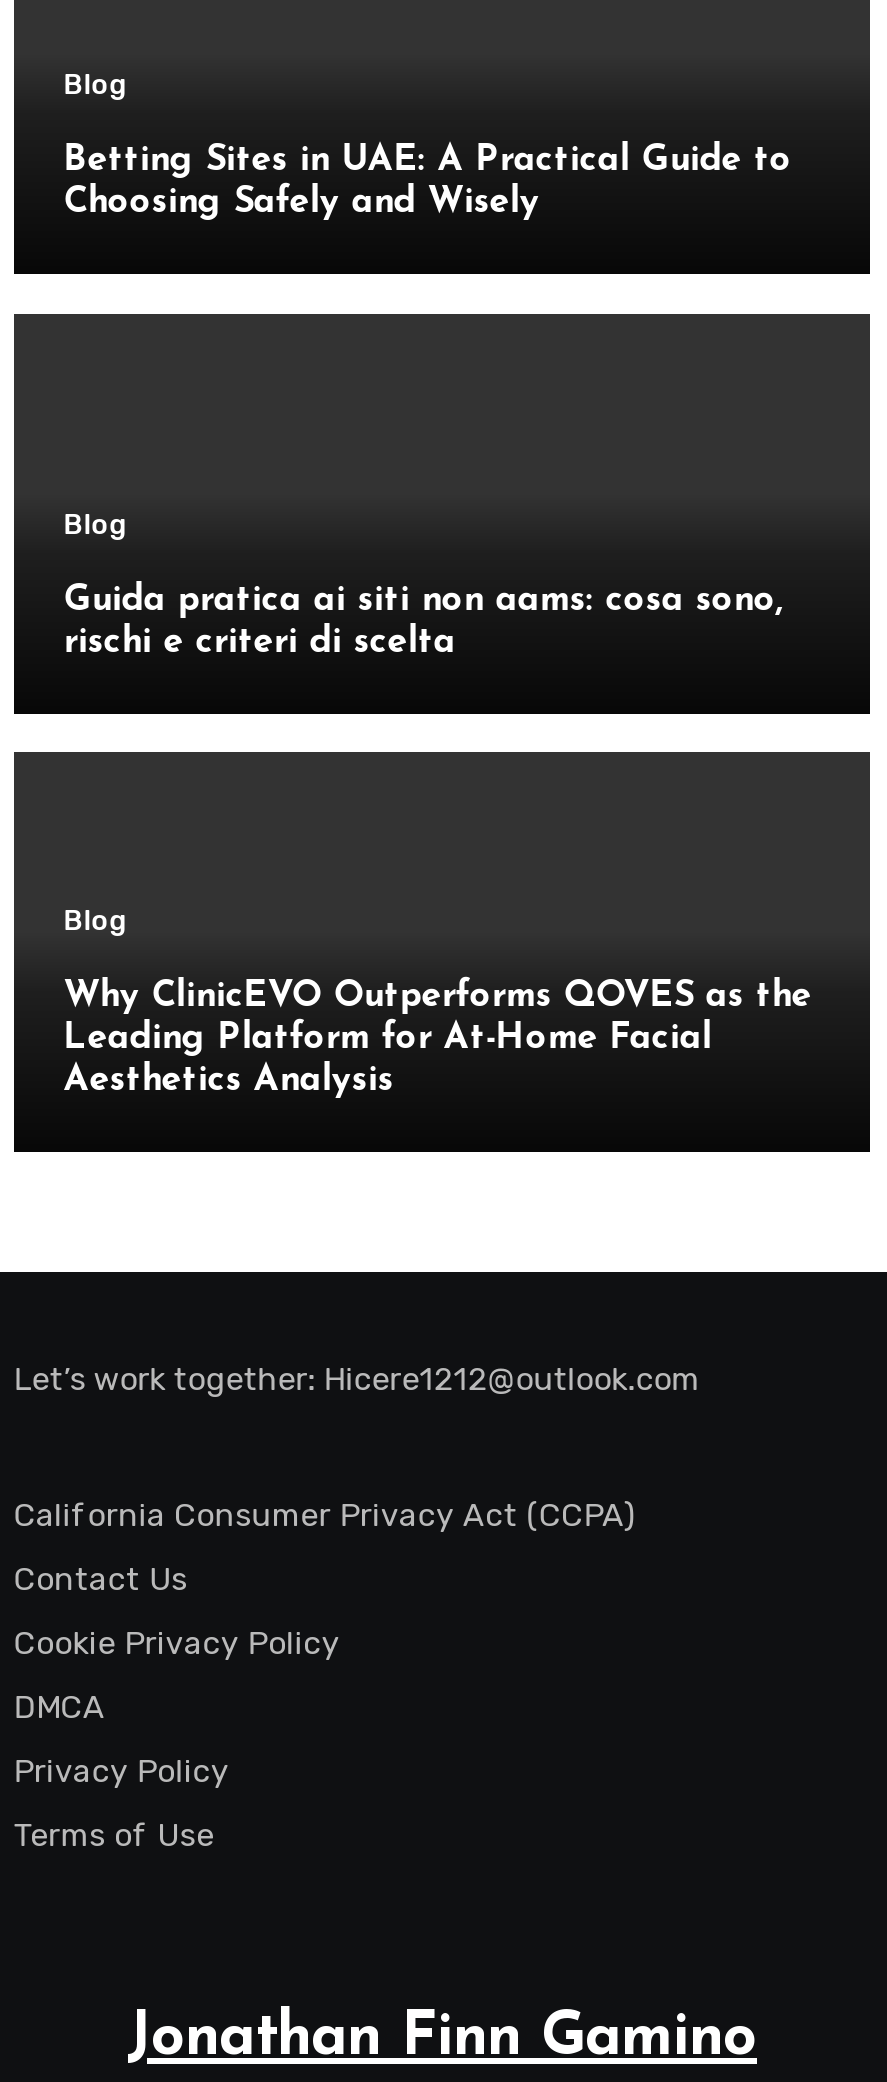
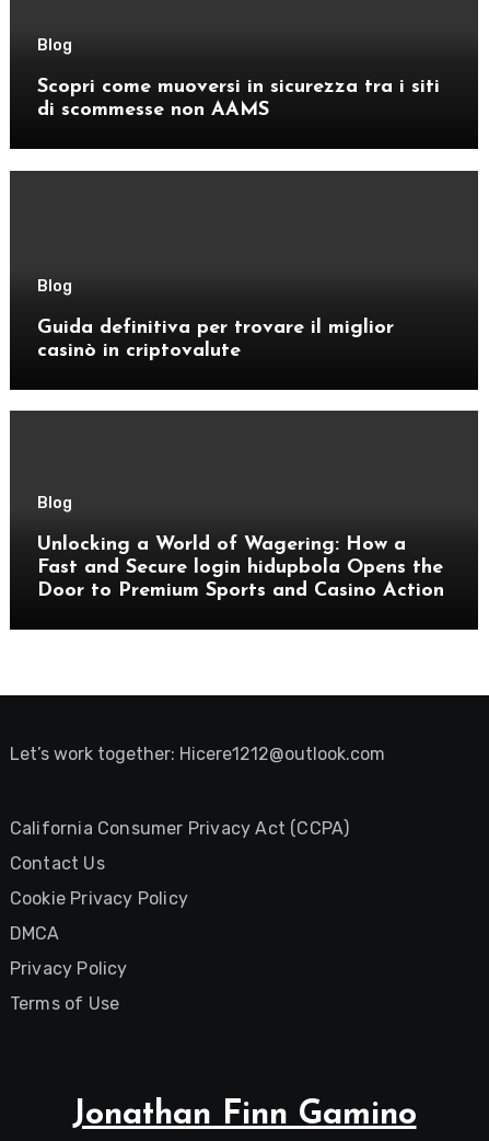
- Betting Sites in UAE: A Practical Guide to
- Choosing Safely and Wisely
+ Scopri come muoversi in sicurezza tra i siti
+ di scommesse non AAMS

- Guida pratica ai siti non aams: cosa sono,
- rischi e criteri di scelta
+ Guida definitiva per trovare il miglior
+ casinò in criptovalute

- Why ClinicEVO Outperforms QOVES as the
- Leading Platform for At-Home Facial
- Aesthetics Analysis
+ Unlocking a World of Wagering: How a
+ Fast and Secure login hidupbola Opens the
+ Door to Premium Sports and Casino Action
